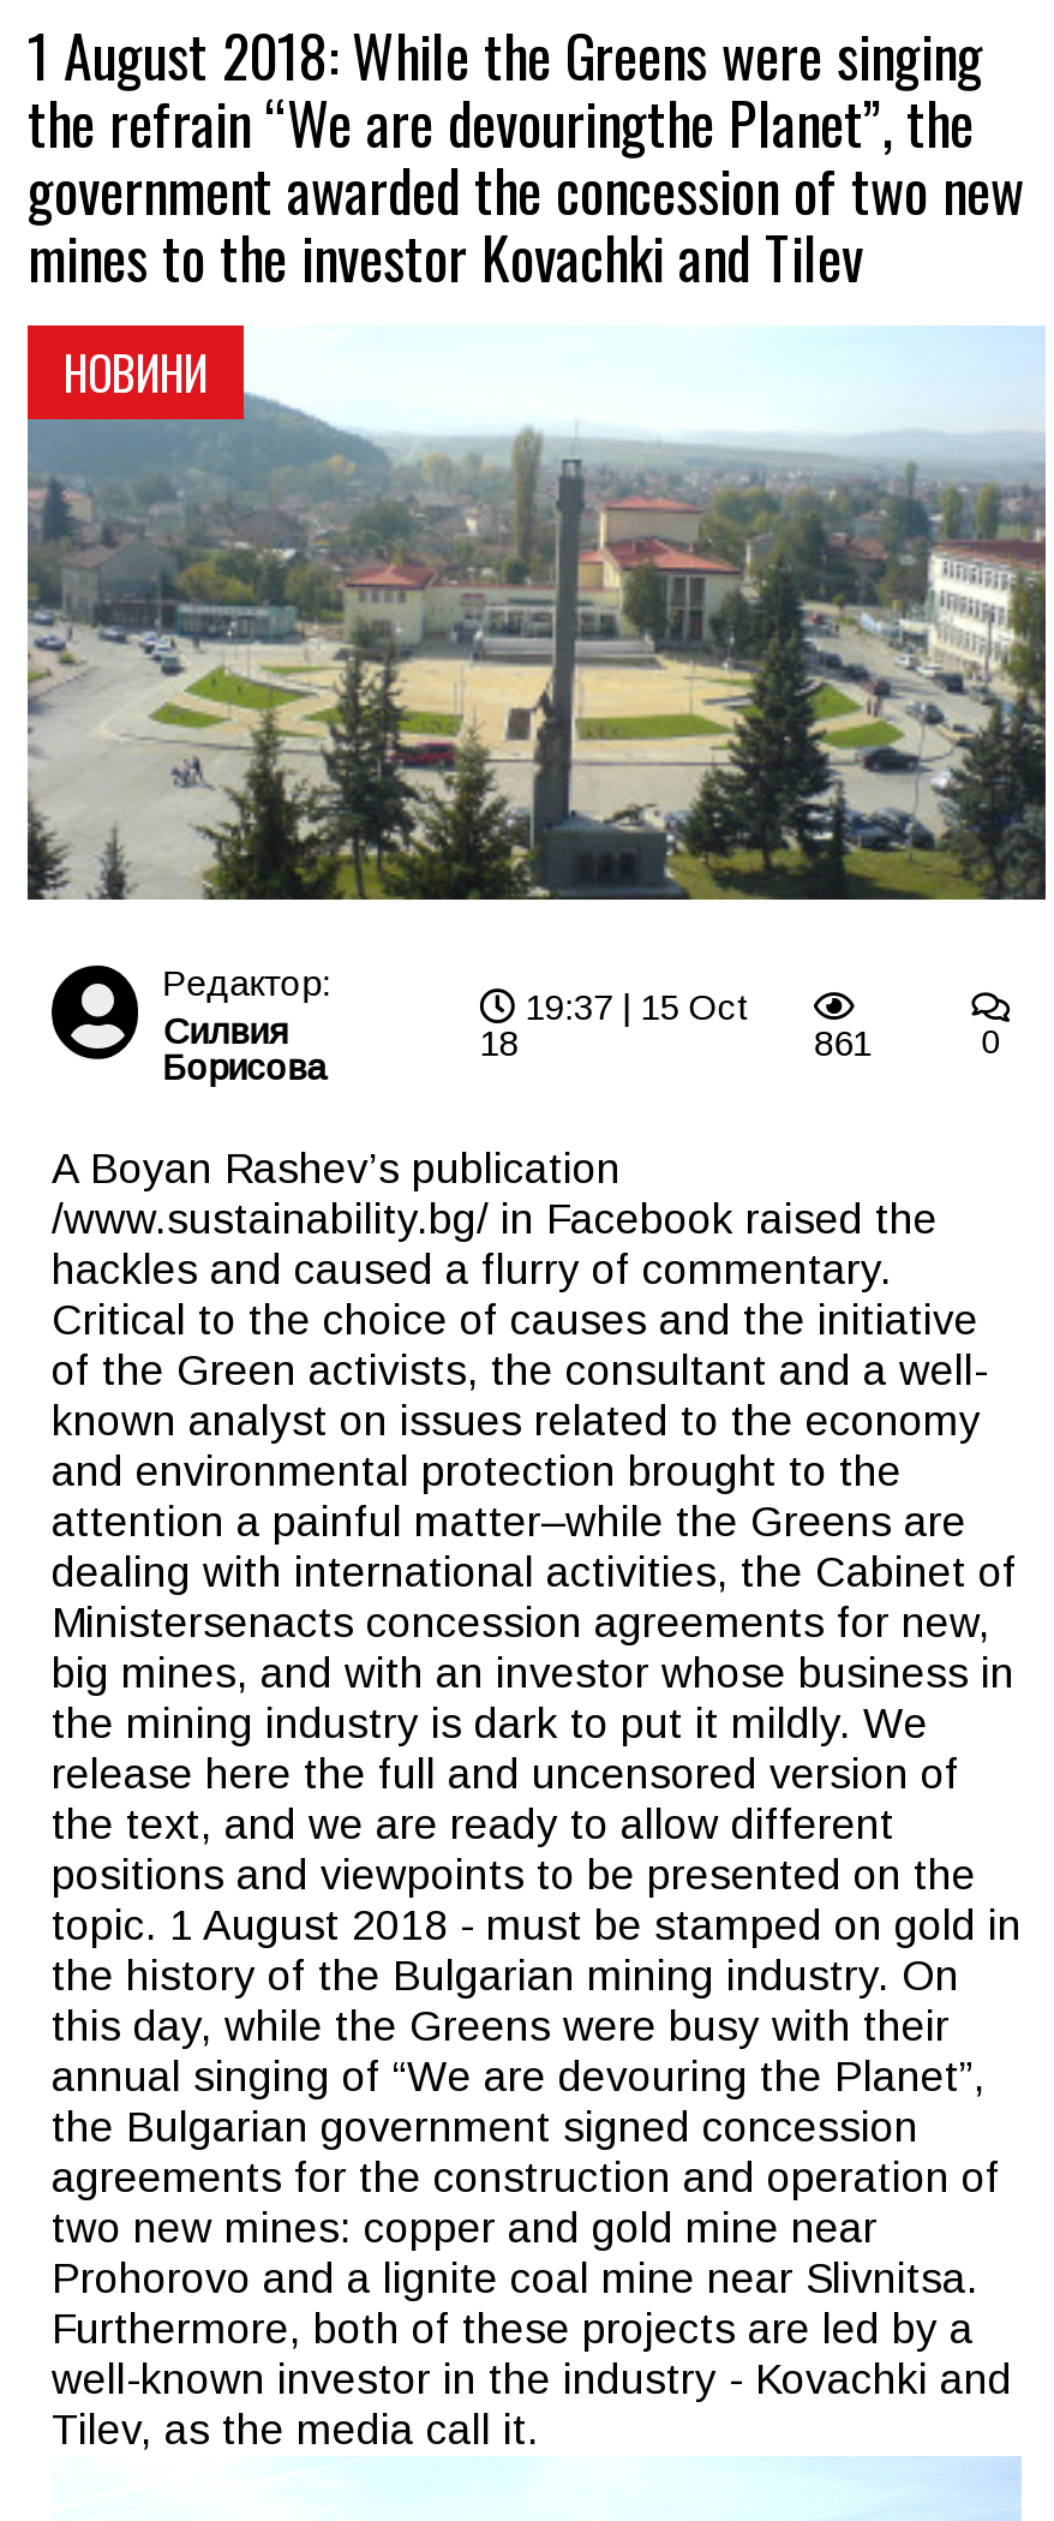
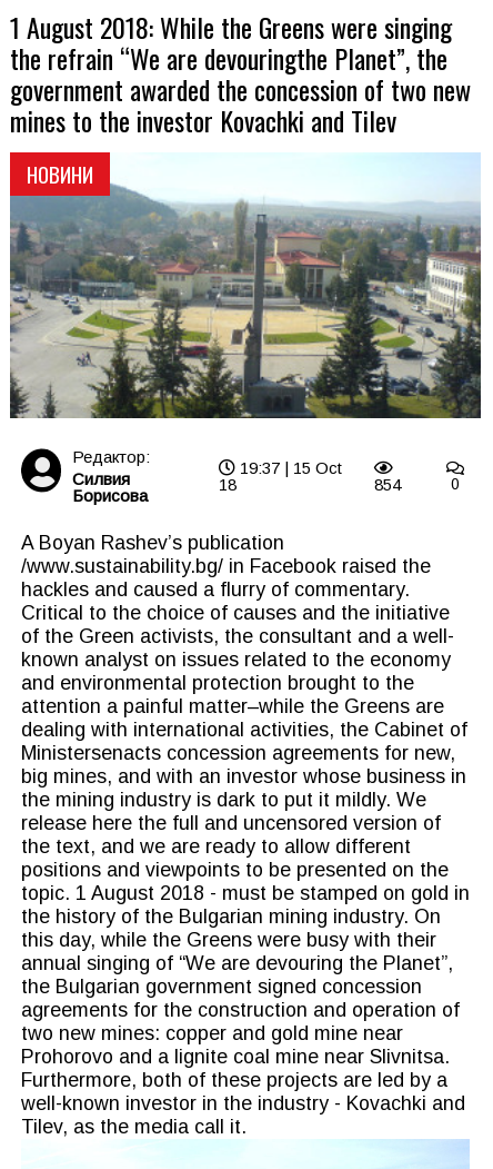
- 861
+ 854
